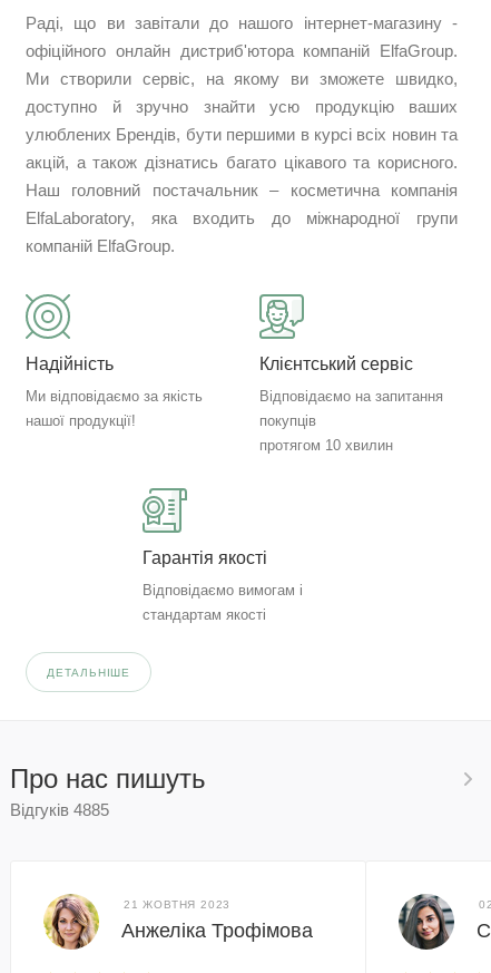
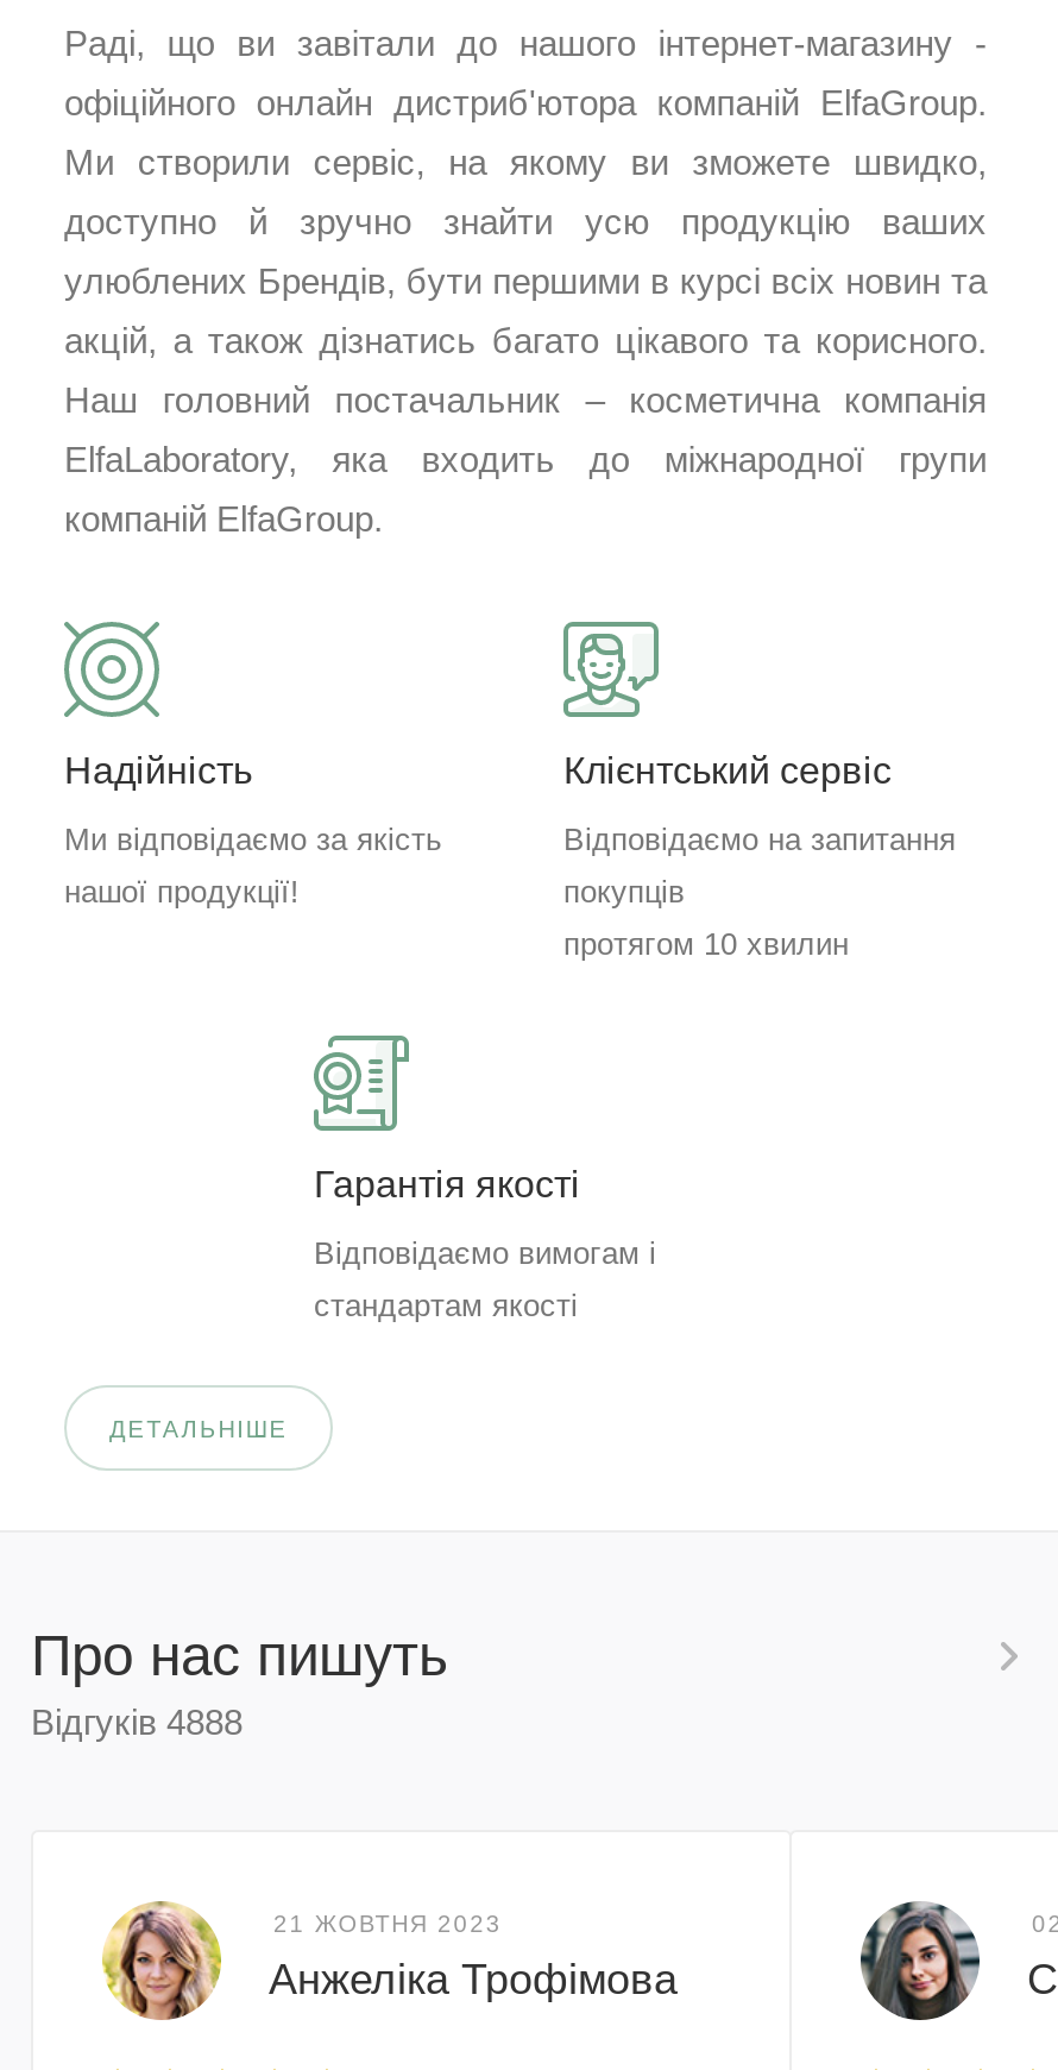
- Відгуків 4885
+ Відгуків 4888
